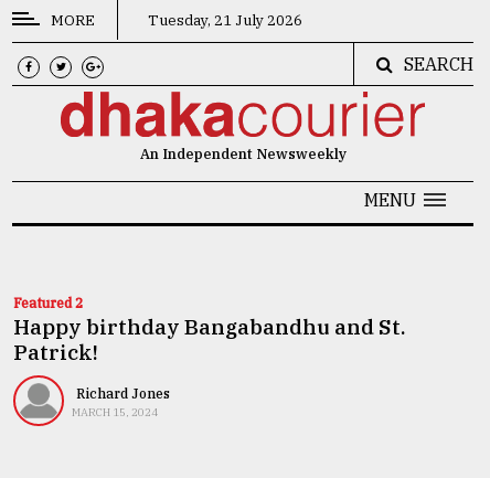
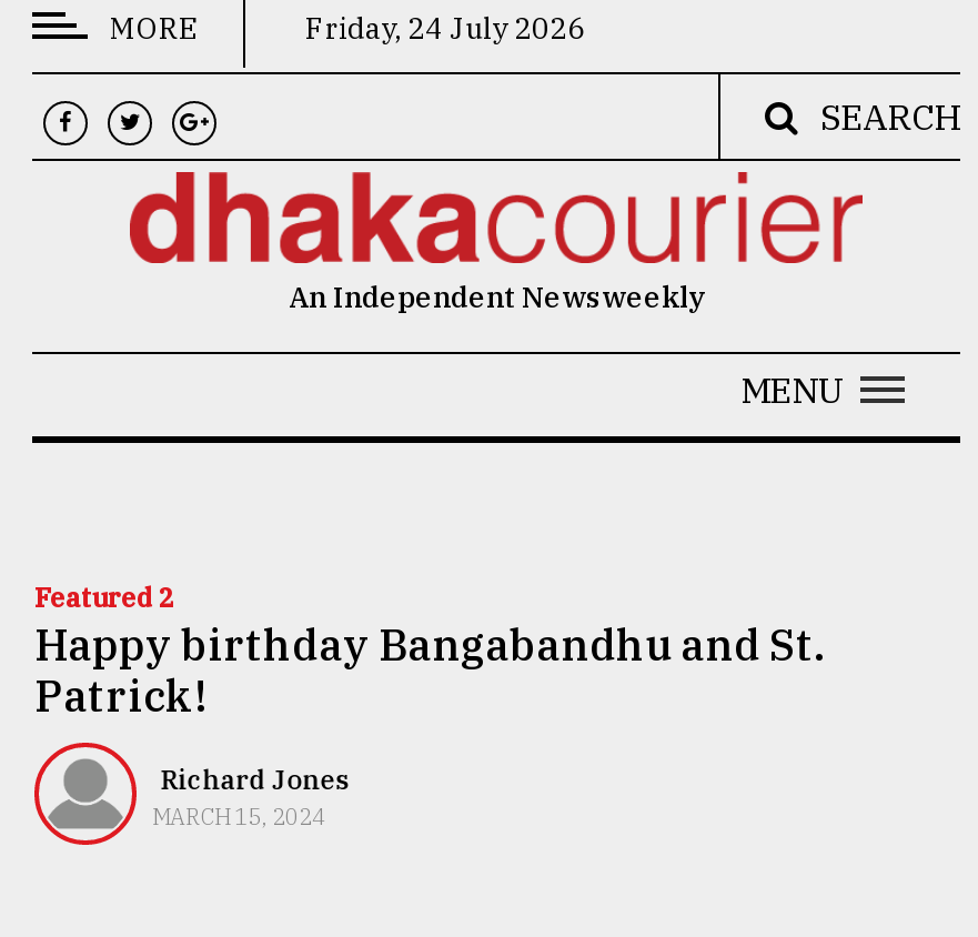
- Tuesday, 21 July 2026
+ Friday, 24 July 2026
